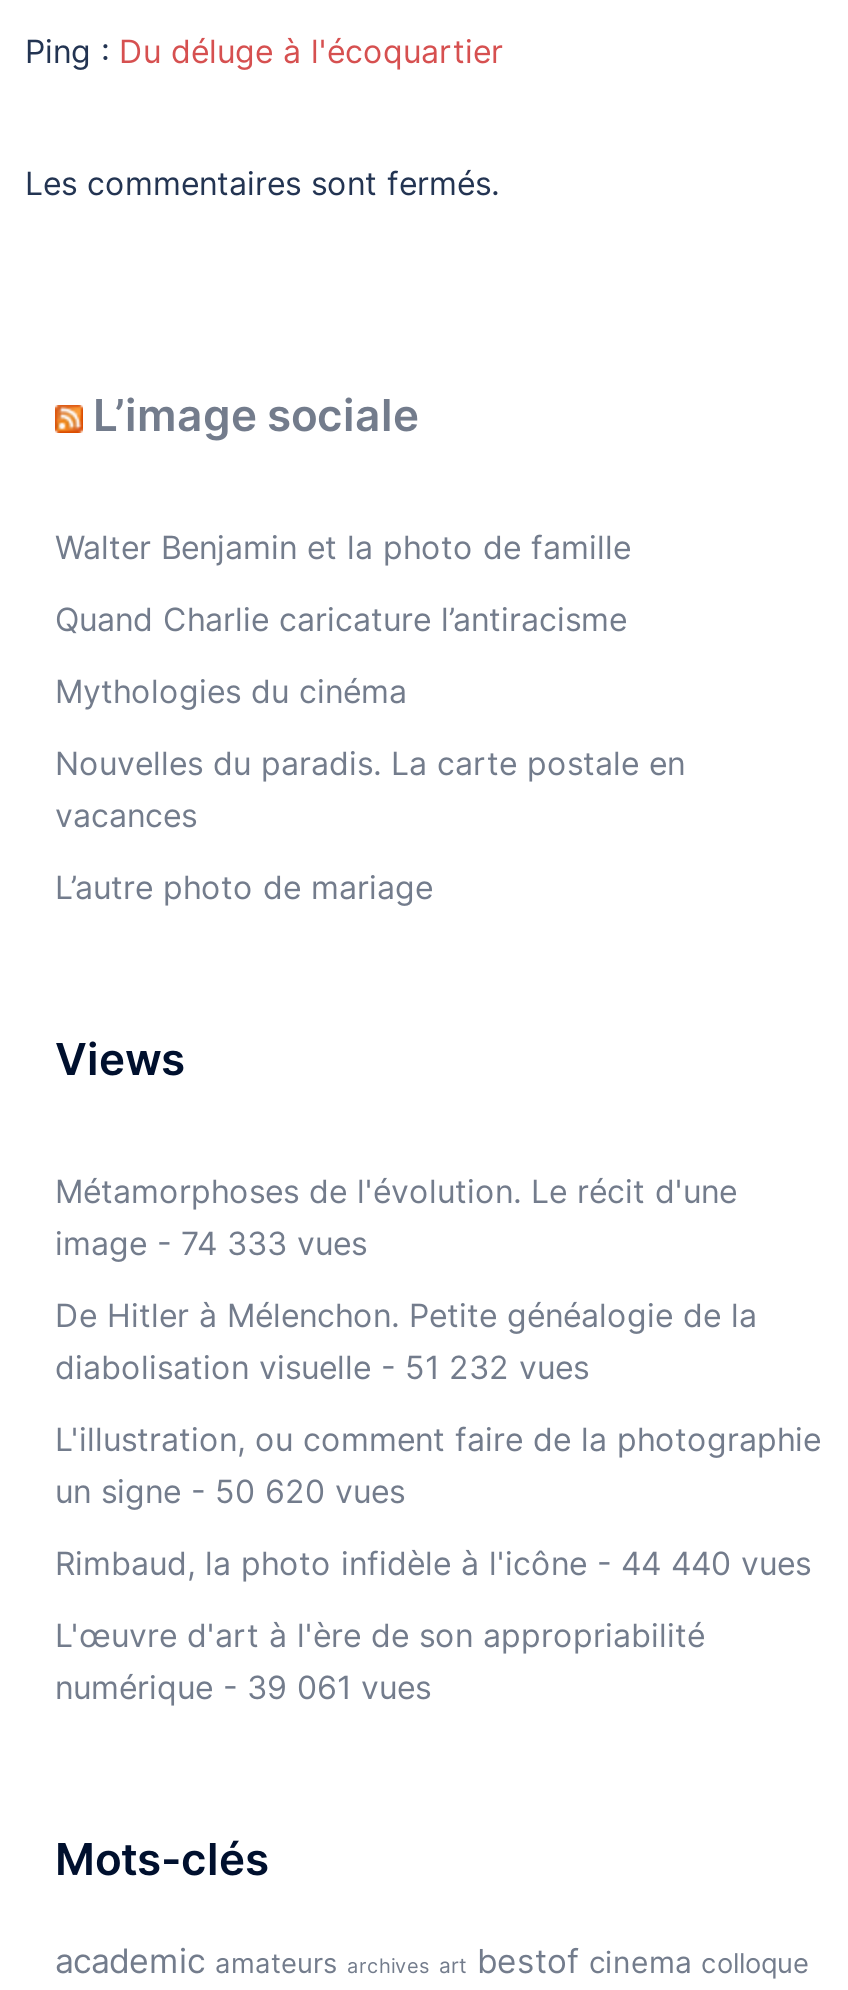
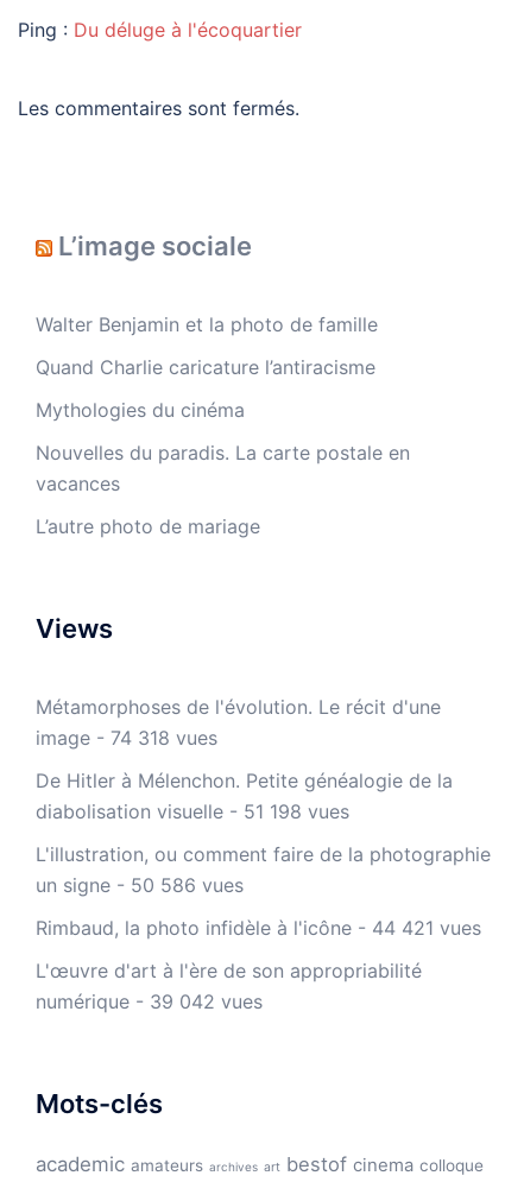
- image - 74 333 vues
+ image - 74 318 vues

- diabolisation visuelle - 51 232 vues
+ diabolisation visuelle - 51 198 vues

- un signe - 50 620 vues
+ un signe - 50 586 vues

- Rimbaud, la photo infidèle à l'icône - 44 440 vues
+ Rimbaud, la photo infidèle à l'icône - 44 421 vues

- numérique - 39 061 vues
+ numérique - 39 042 vues
